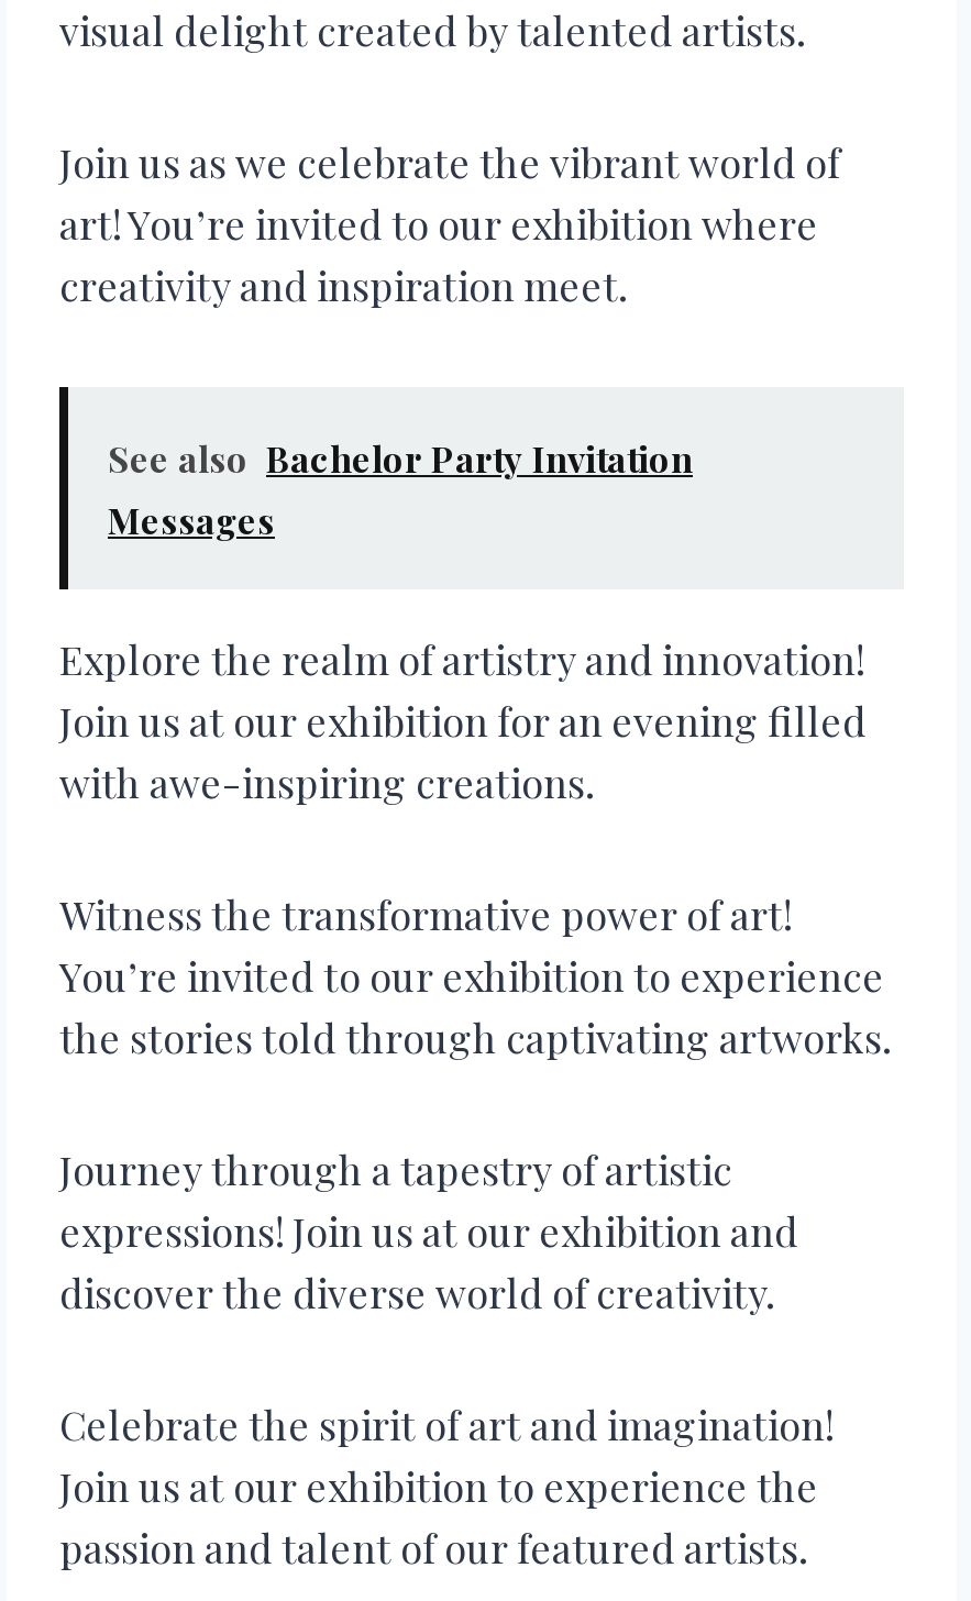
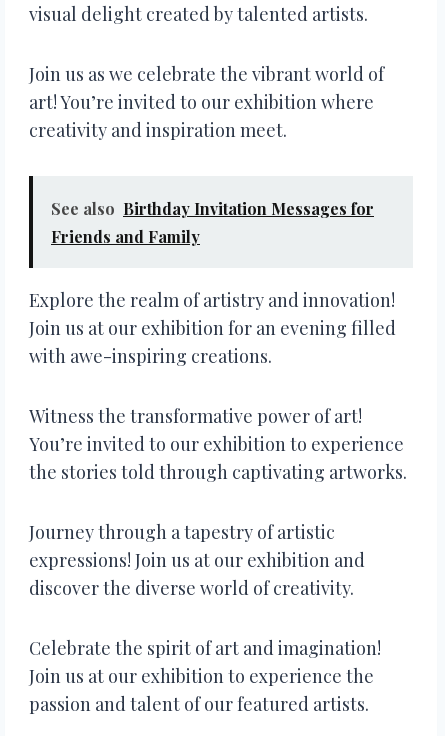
- See also Bachelor Party Invitation
- Messages
+ See also Birthday Invitation Messages for
+ Friends and Family
